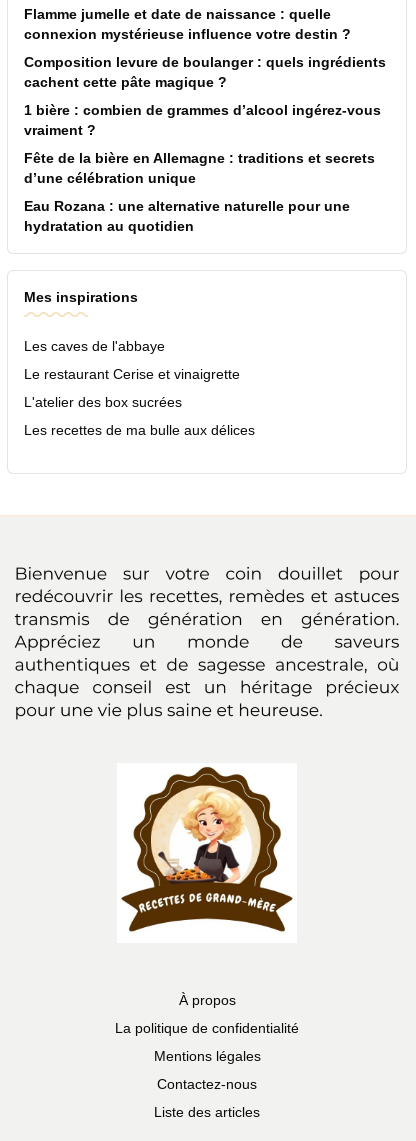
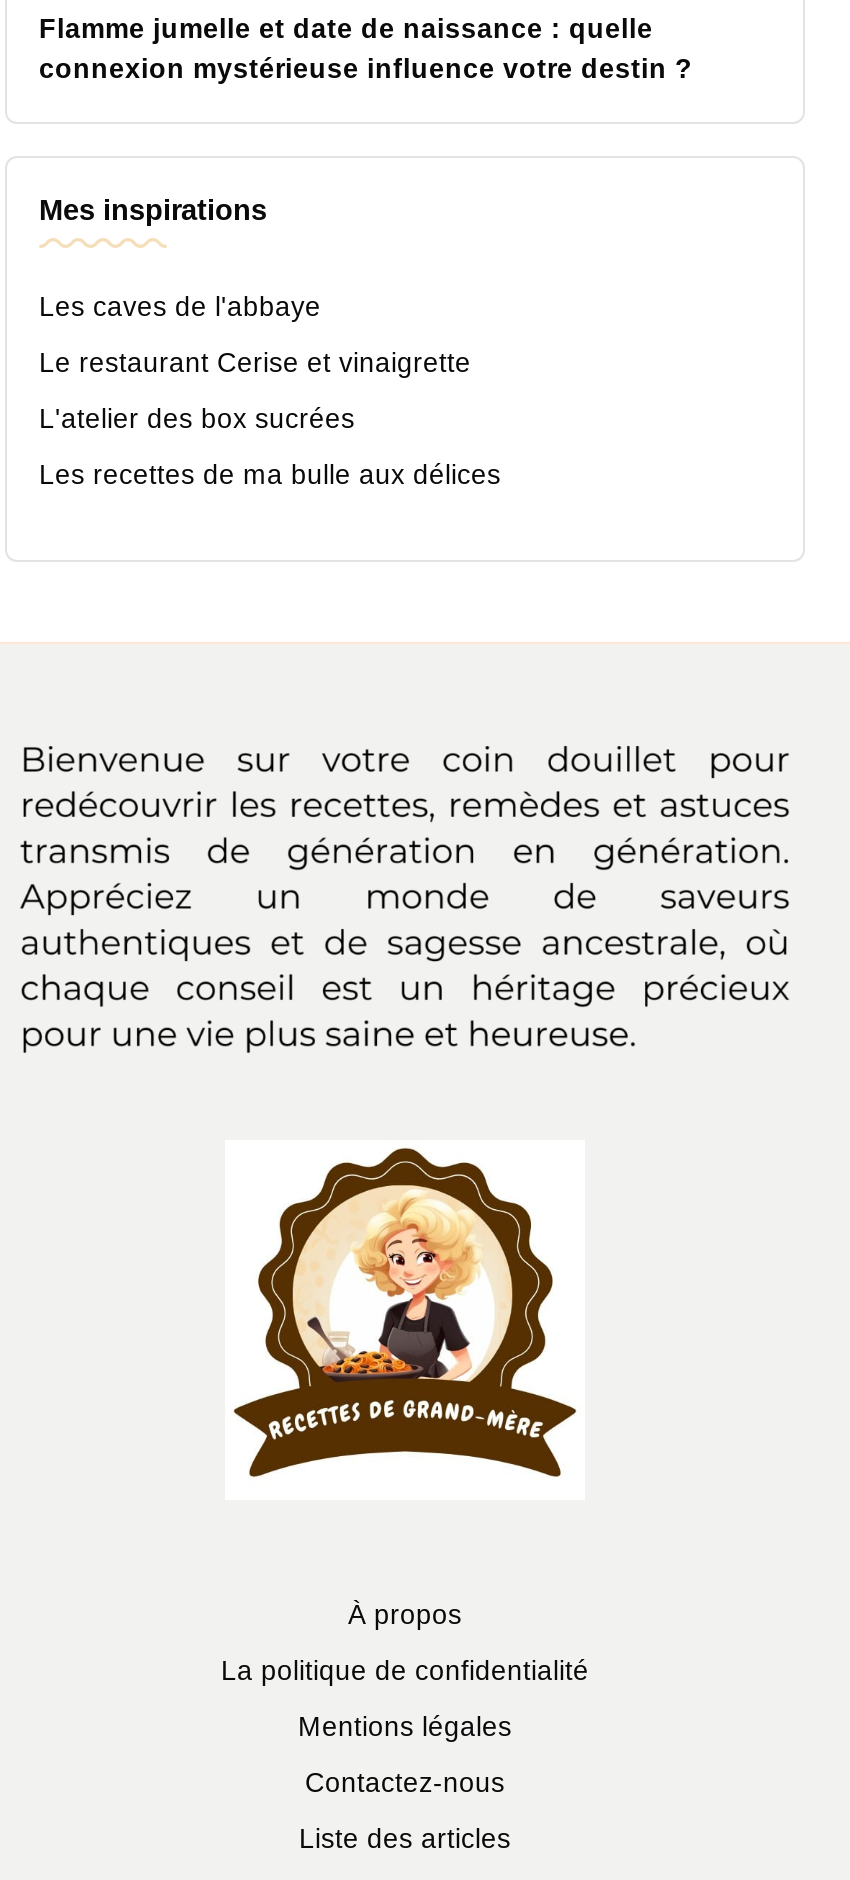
- Composition levure de boulanger : quels ingrédients
- cachent cette pâte magique ?
- 1 bière : combien de grammes d’alcool ingérez-vous
- vraiment ?
- Fête de la bière en Allemagne : traditions et secrets
- d’une célébration unique
- Eau Rozana : une alternative naturelle pour une
- hydratation au quotidien
